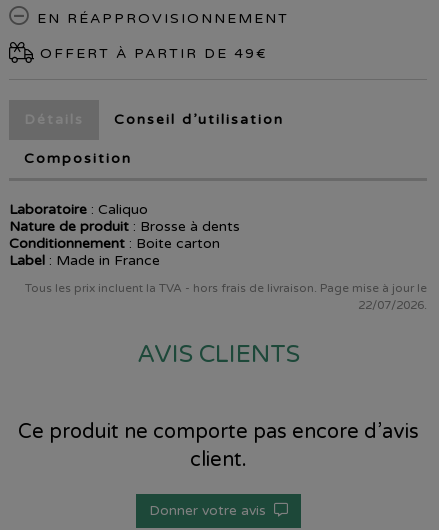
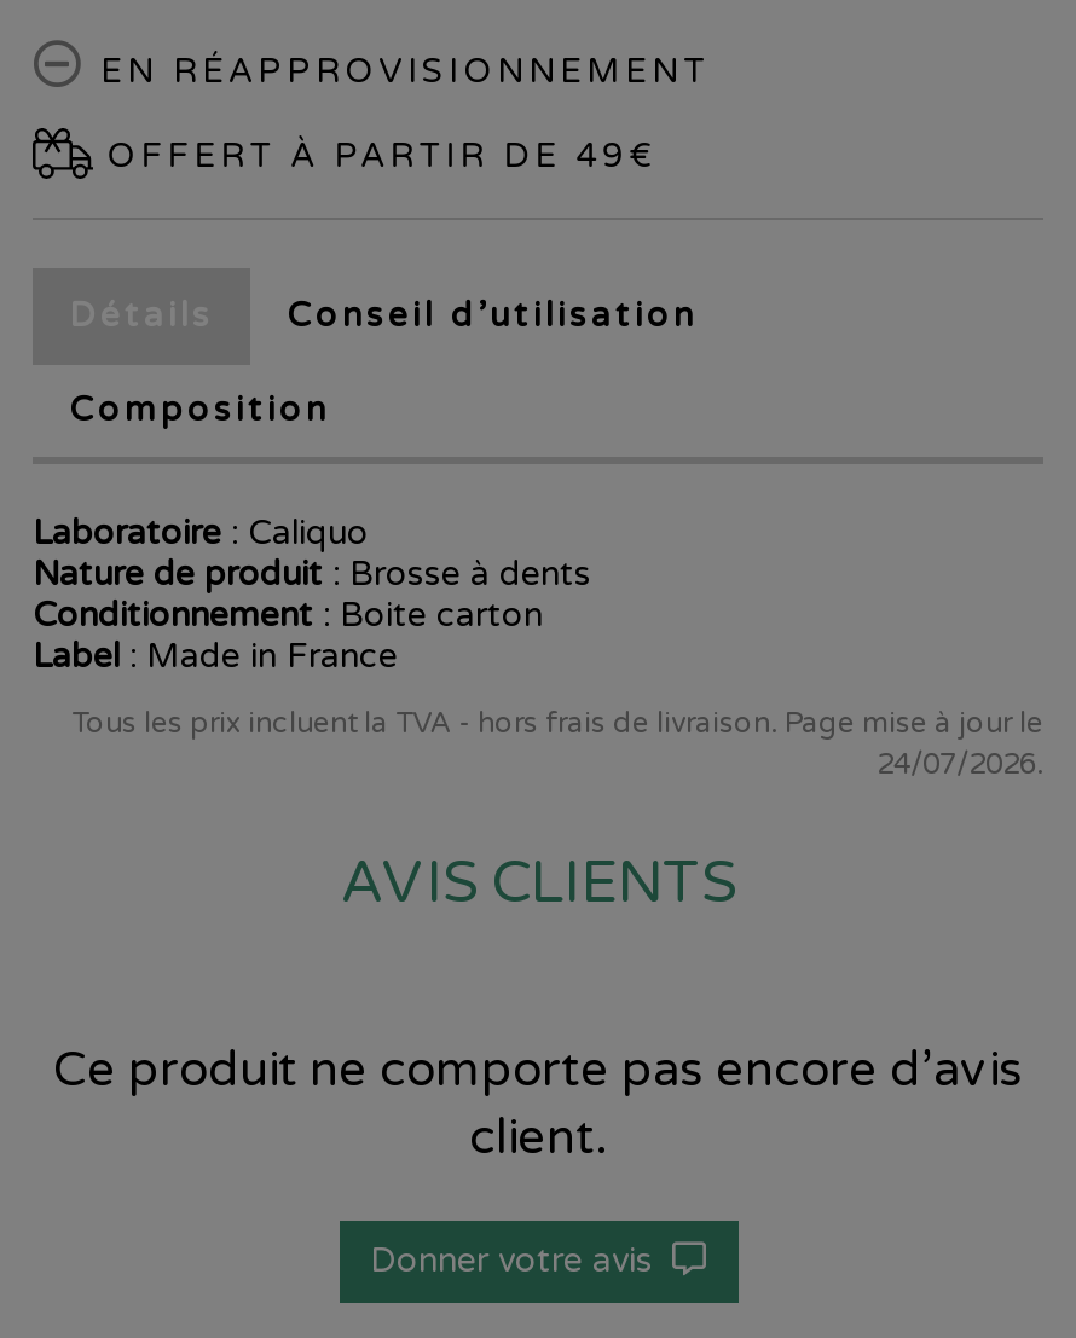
- 22/07/2026.
+ 24/07/2026.
